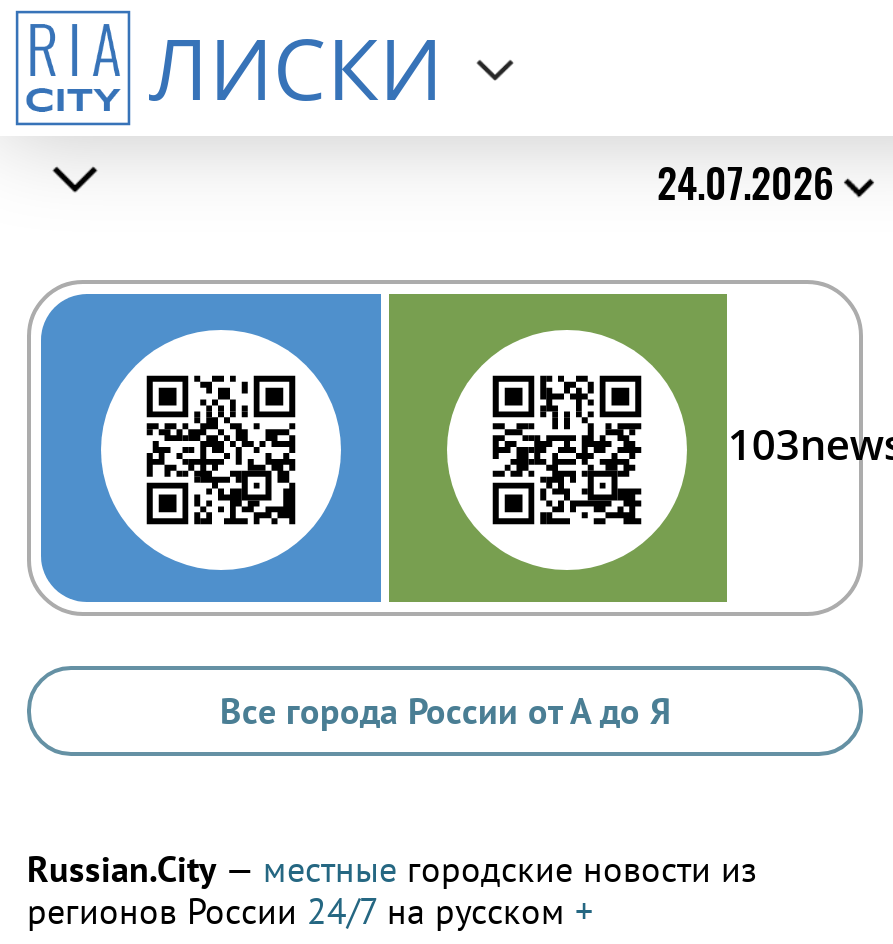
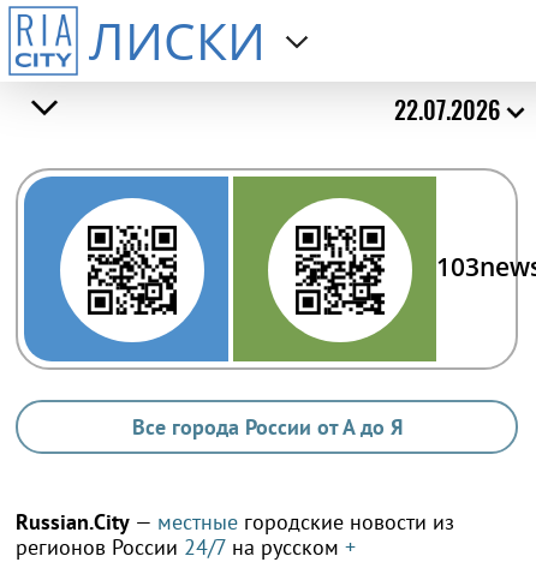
- 24.07.2026
+ 22.07.2026
